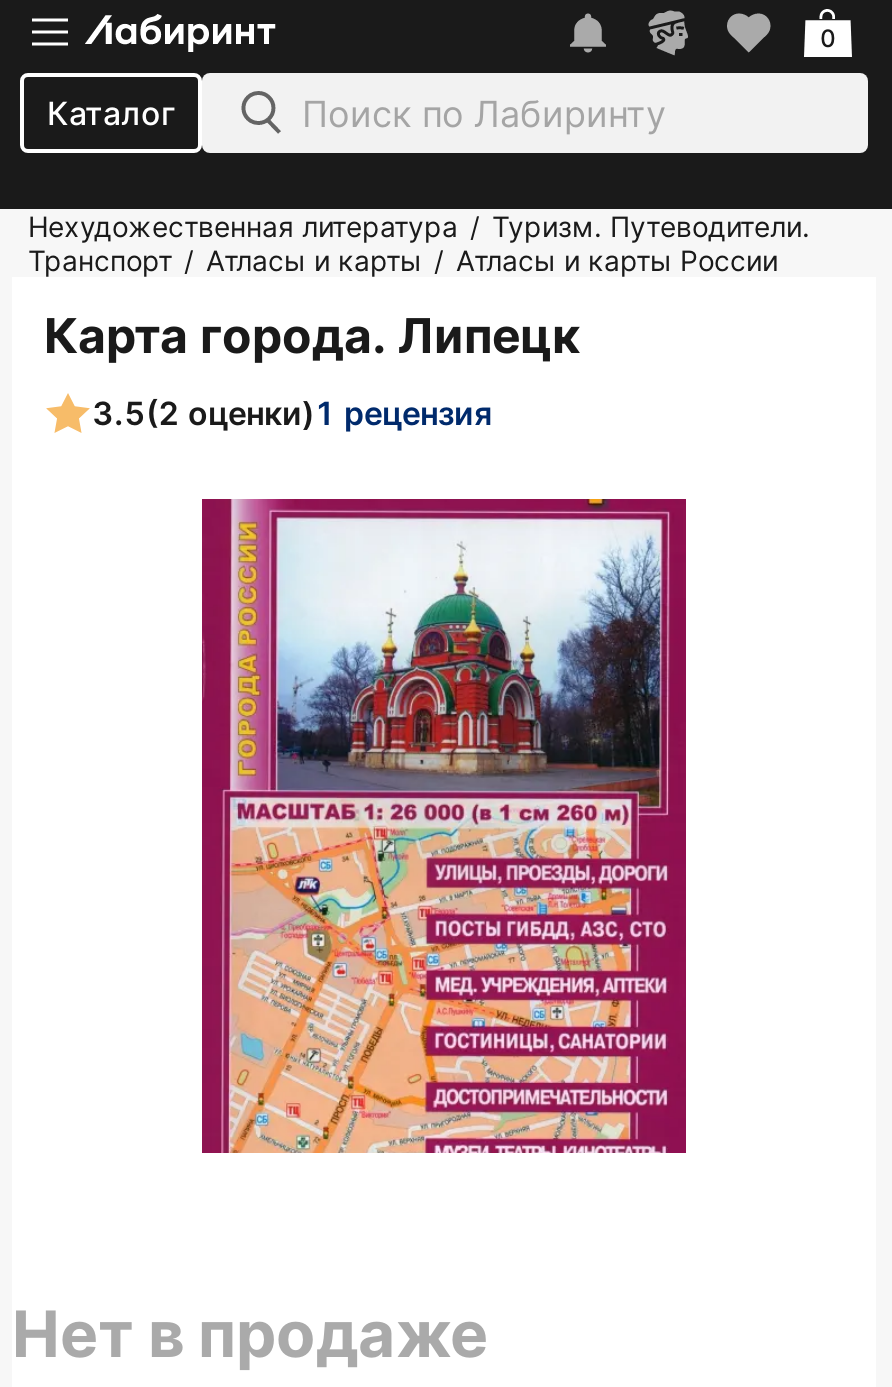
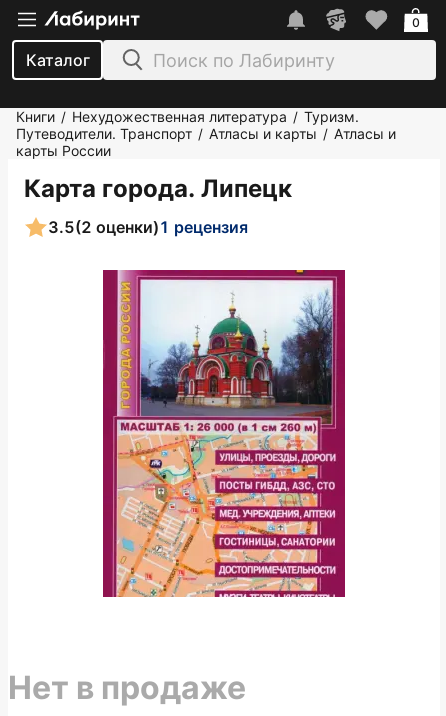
- Нехудожественная литература / Туризм. Путеводители.
- Транспорт / Атласы и карты / Атласы и карты России
+ Книги / Нехудожественная литература / Туризм.
+ Путеводители. Транспорт / Атласы и карты / Атласы и
+ карты России
